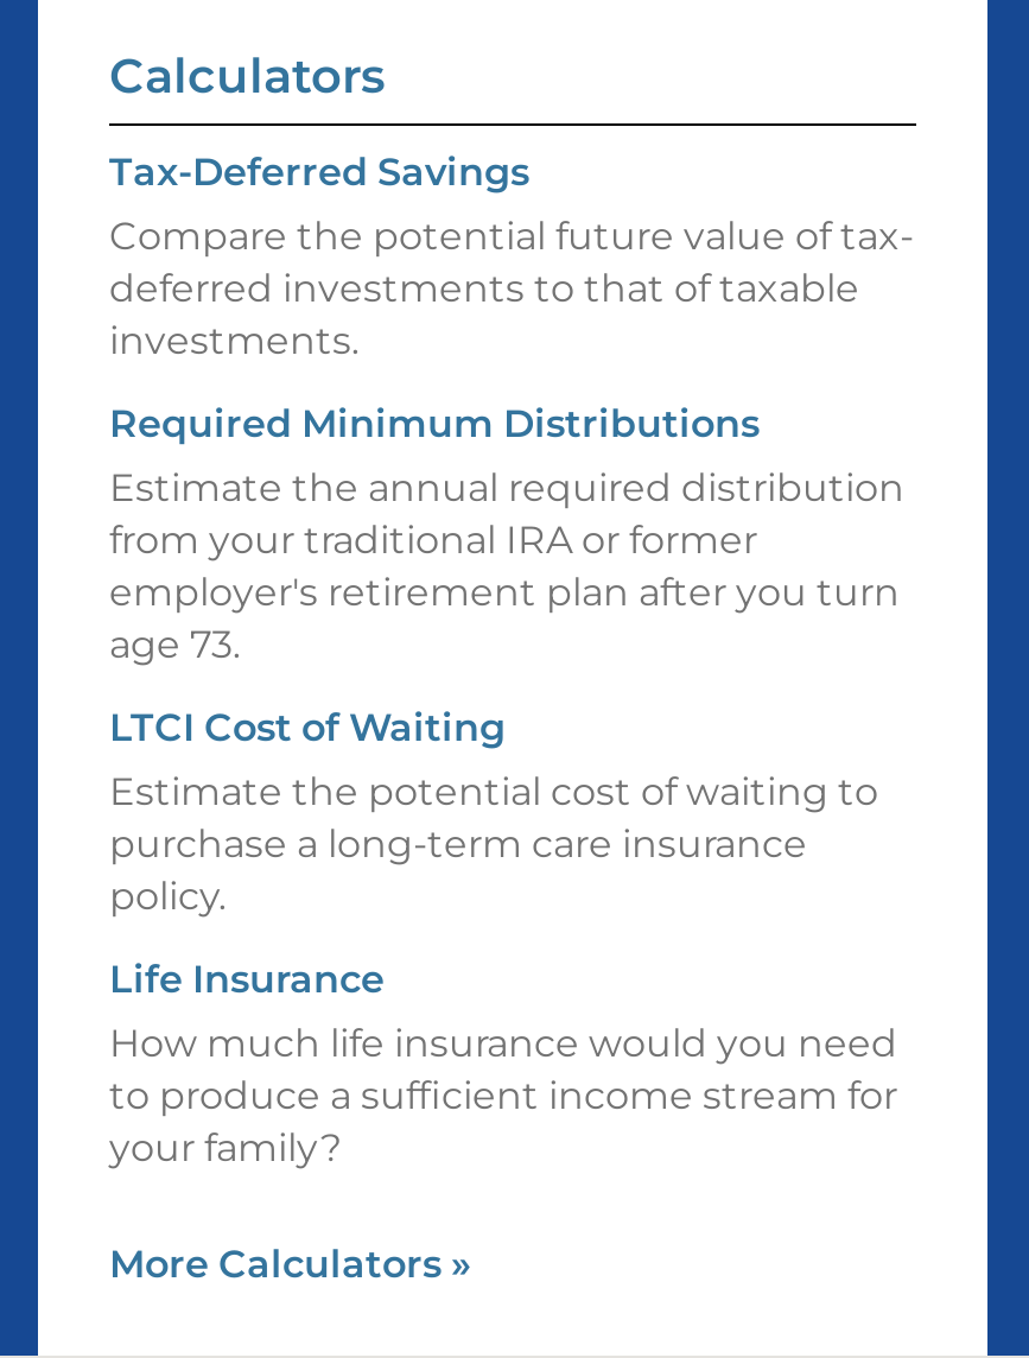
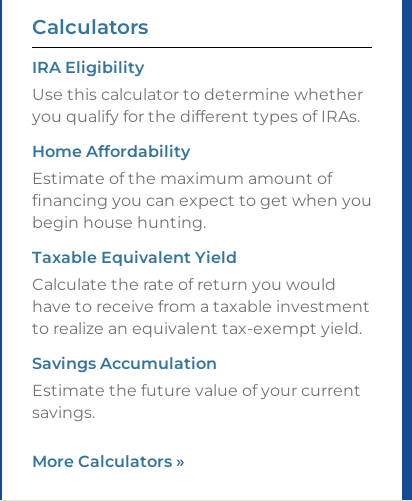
- Tax-Deferred Savings
- Compare the potential future value of tax-
- deferred investments to that of taxable
- investments.
+ IRA Eligibility
+ Use this calculator to determine whether
+ you qualify for the different types of IRAs.

- Required Minimum Distributions
- Estimate the annual required distribution
- from your traditional IRA or former
- employer's retirement plan after you turn
- age 73.
+ Home Affordability
+ Estimate of the maximum amount of
+ financing you can expect to get when you
+ begin house hunting.

- LTCI Cost of Waiting
- Estimate the potential cost of waiting to
- purchase a long-term care insurance
- policy.
+ Taxable Equivalent Yield
+ Calculate the rate of return you would
+ have to receive from a taxable investment
+ to realize an equivalent tax-exempt yield.

- Life Insurance
- How much life insurance would you need
- to produce a sufficient income stream for
- your family?
+ Savings Accumulation
+ Estimate the future value of your current
+ savings.
